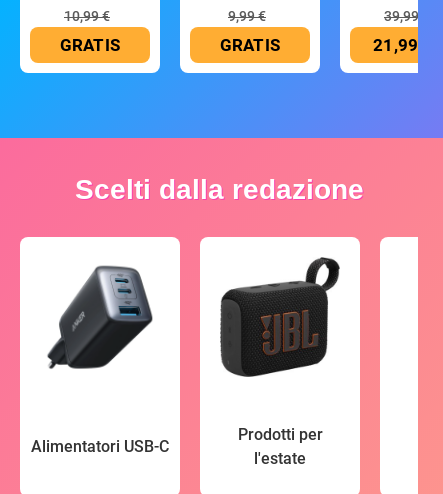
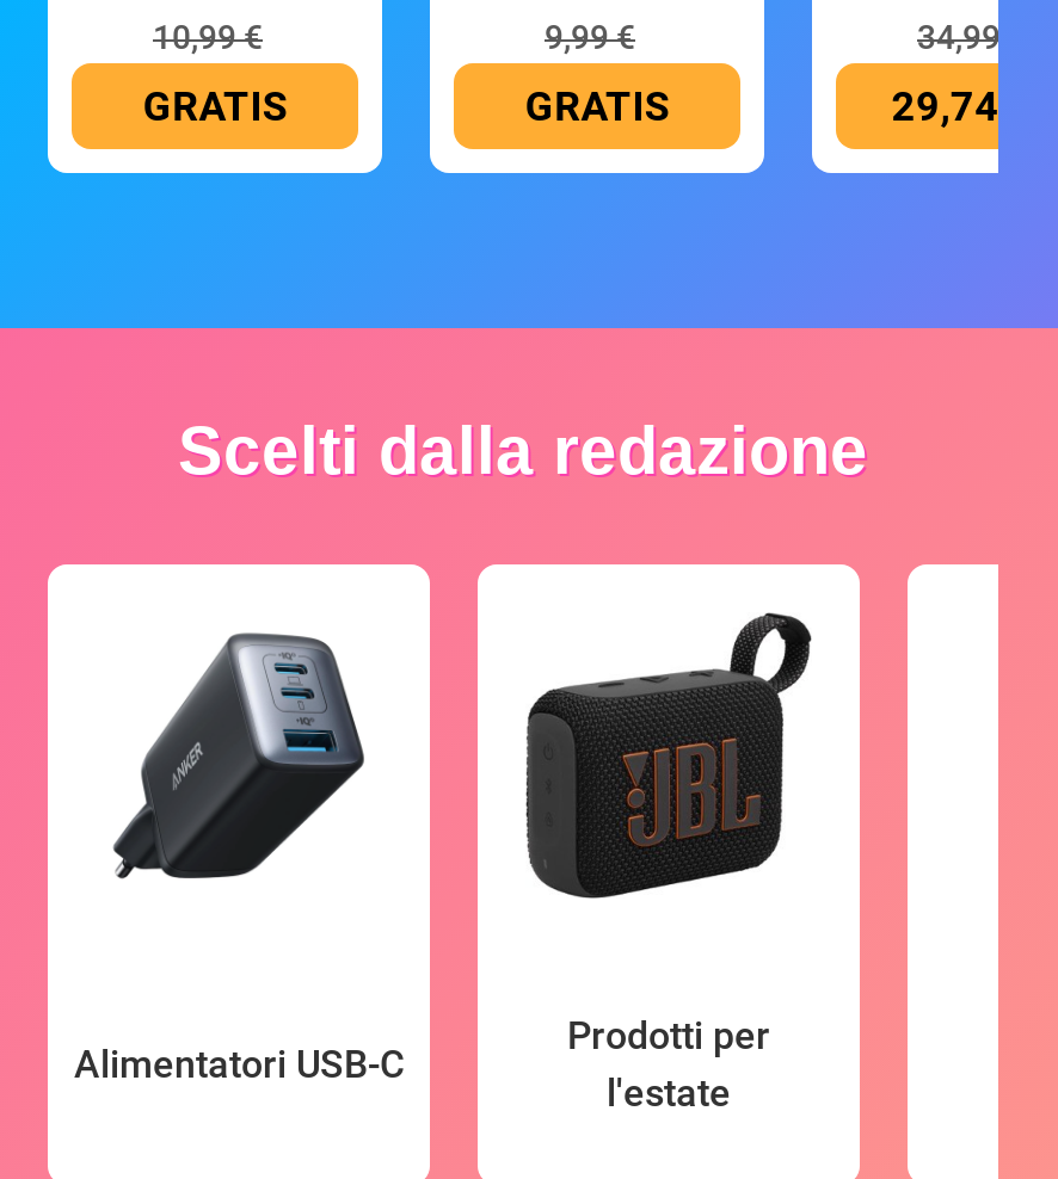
- 39,99 €
+ 34,99 €

- 21,99 €
+ 29,74 €
